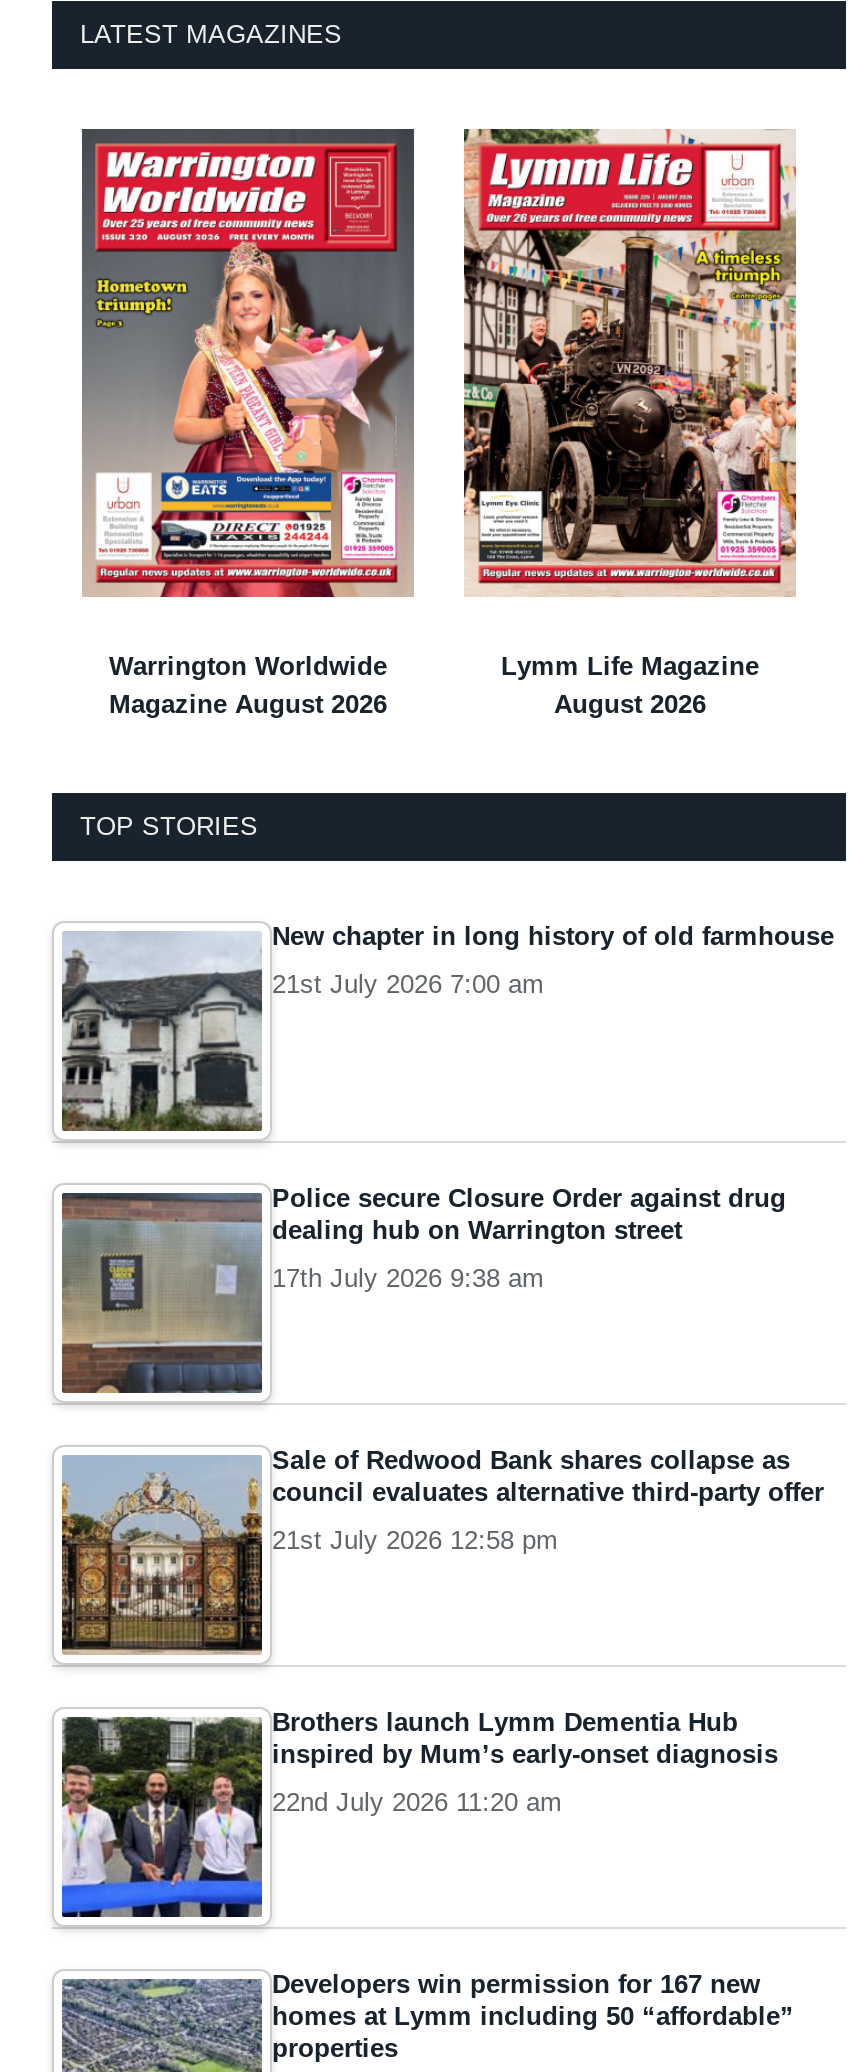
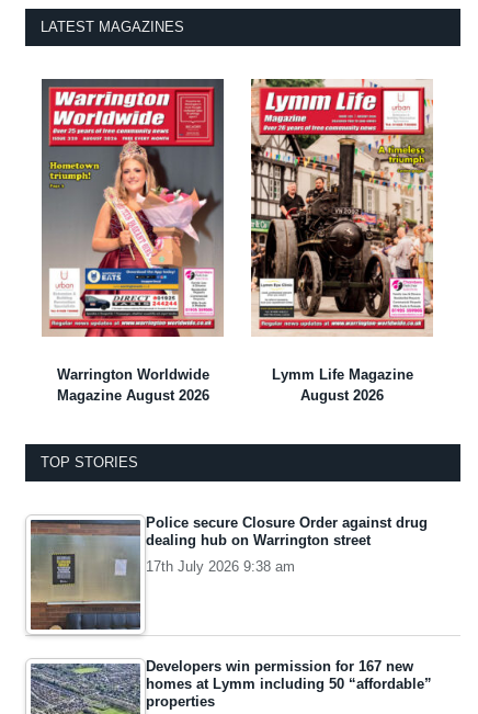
- [image]
- New chapter in long history of old farmhouse
- 21st July 2026 7:00 am

- [image]
- Sale of Redwood Bank shares collapse as
- council evaluates alternative third-party offer
- 21st July 2026 12:58 pm

- [image]
- Brothers launch Lymm Dementia Hub
- inspired by Mum’s early-onset diagnosis
- 22nd July 2026 11:20 am
